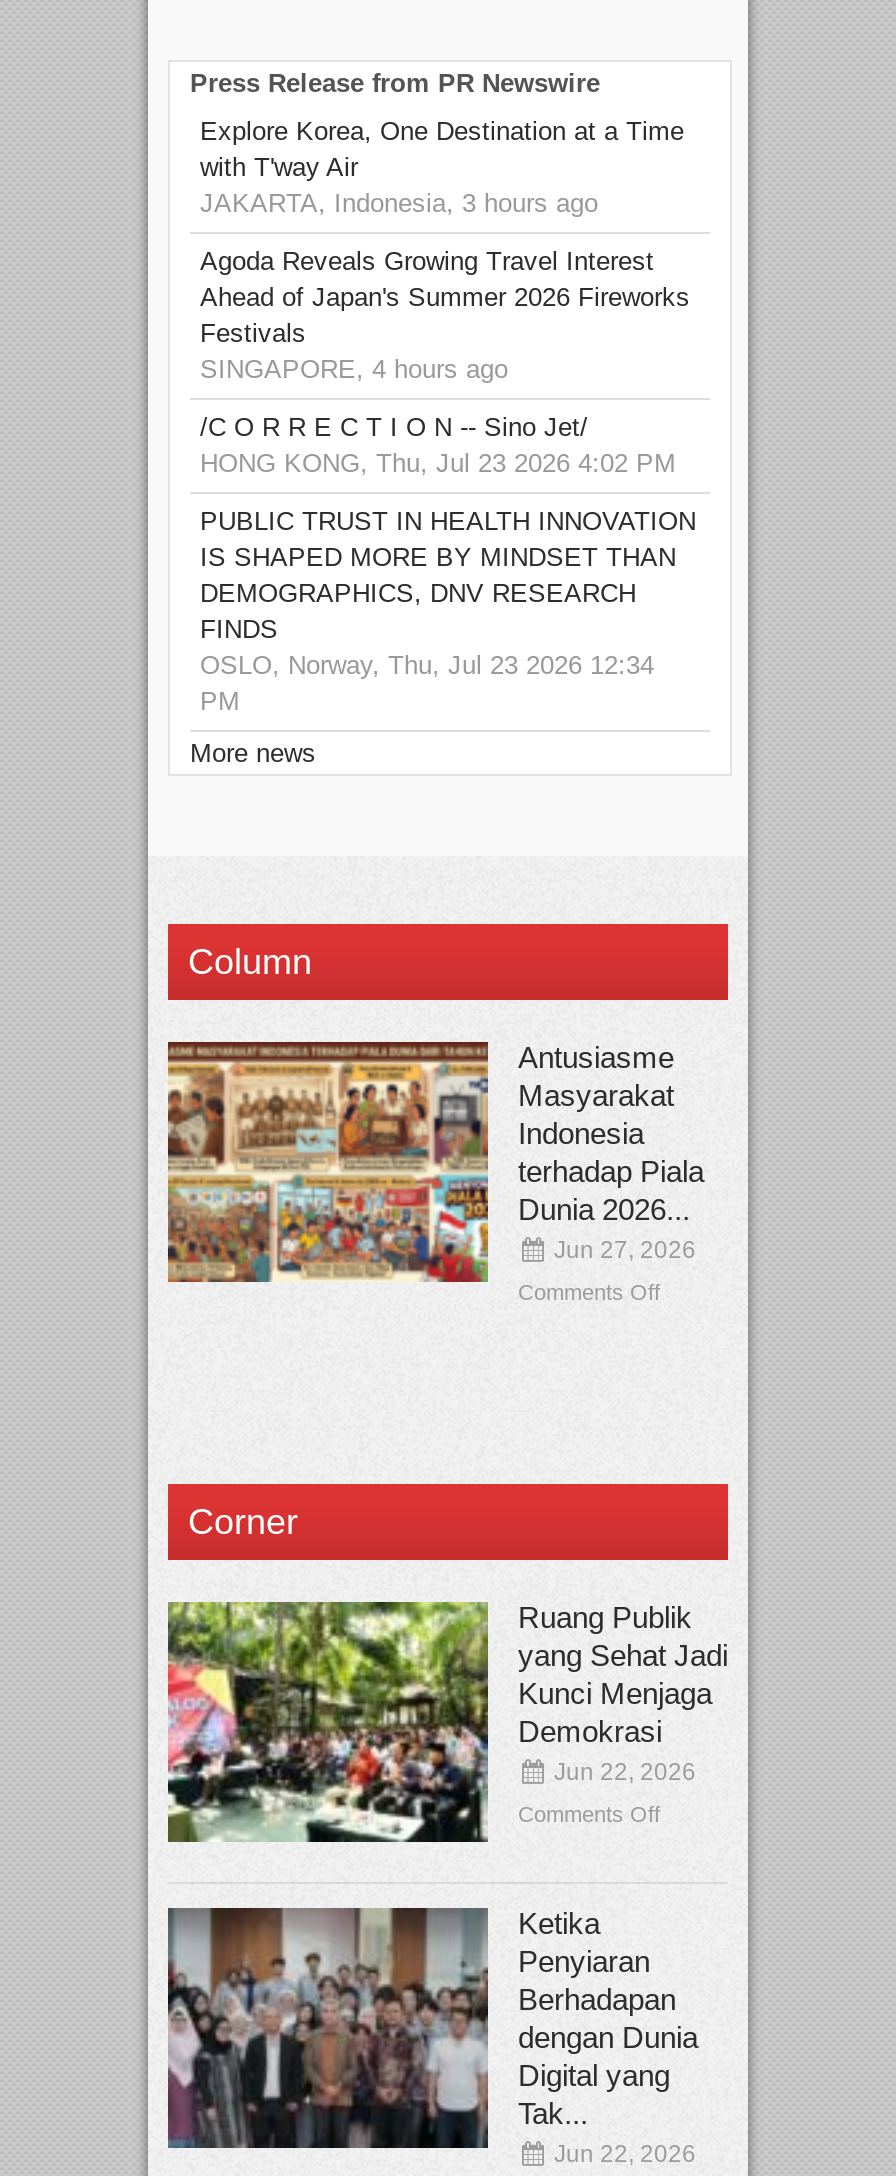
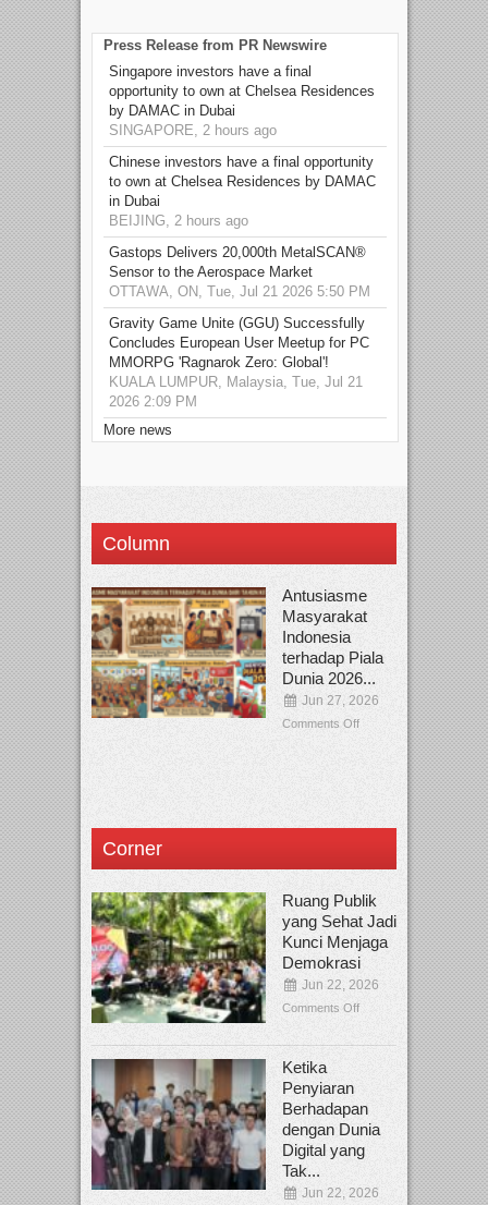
- Explore Korea, One Destination at a Time
- with T'way Air
- JAKARTA, Indonesia, 3 hours ago
+ Singapore investors have a final
+ opportunity to own at Chelsea Residences
+ by DAMAC in Dubai
+ SINGAPORE, 2 hours ago

- Agoda Reveals Growing Travel Interest
- Ahead of Japan's Summer 2026 Fireworks
- Festivals
- SINGAPORE, 4 hours ago
+ Chinese investors have a final opportunity
+ to own at Chelsea Residences by DAMAC
+ in Dubai
+ BEIJING, 2 hours ago

- /C O R R E C T I O N -- Sino Jet/
- HONG KONG, Thu, Jul 23 2026 4:02 PM
+ Gastops Delivers 20,000th MetalSCAN®
+ Sensor to the Aerospace Market
+ OTTAWA, ON, Tue, Jul 21 2026 5:50 PM

- PUBLIC TRUST IN HEALTH INNOVATION
- IS SHAPED MORE BY MINDSET THAN
- DEMOGRAPHICS, DNV RESEARCH
- FINDS
- OSLO, Norway, Thu, Jul 23 2026 12:34
- PM
+ Gravity Game Unite (GGU) Successfully
+ Concludes European User Meetup for PC
+ MMORPG 'Ragnarok Zero: Global'!
+ KUALA LUMPUR, Malaysia, Tue, Jul 21
+ 2026 2:09 PM
